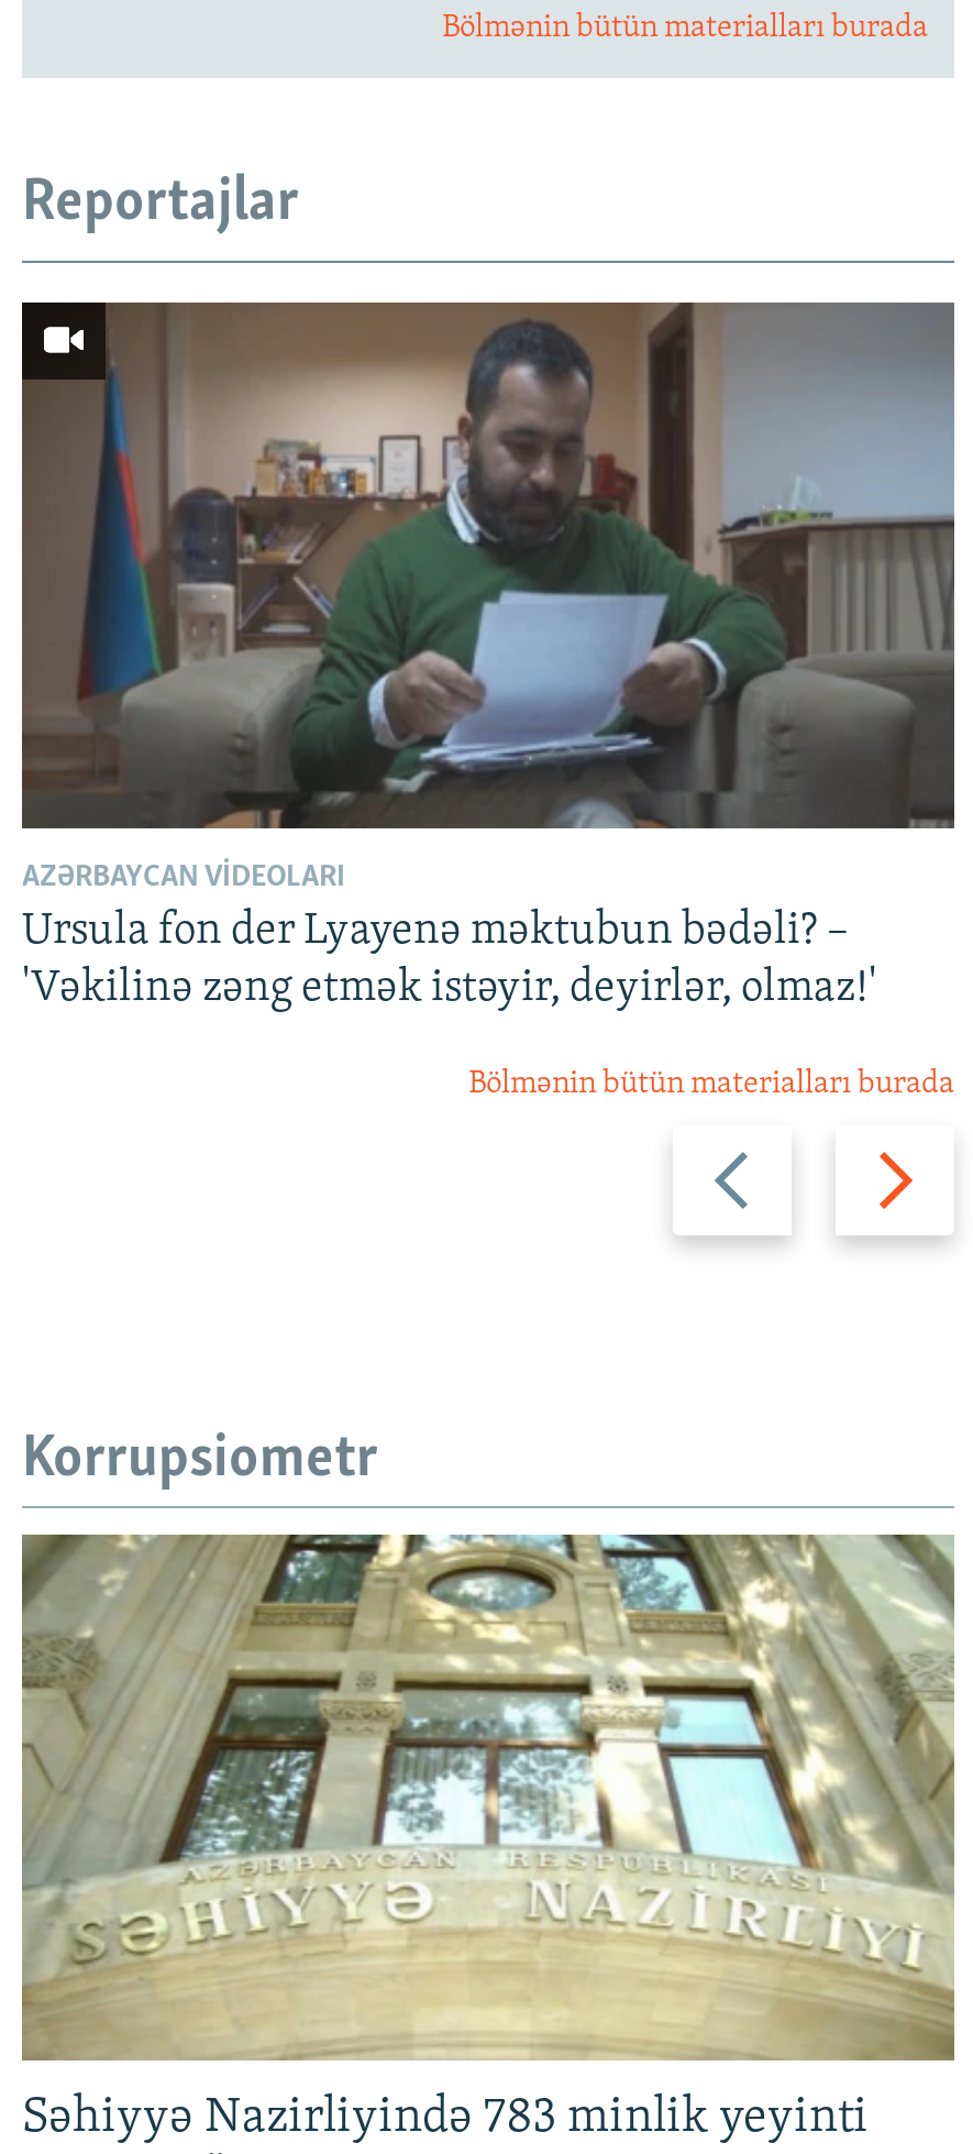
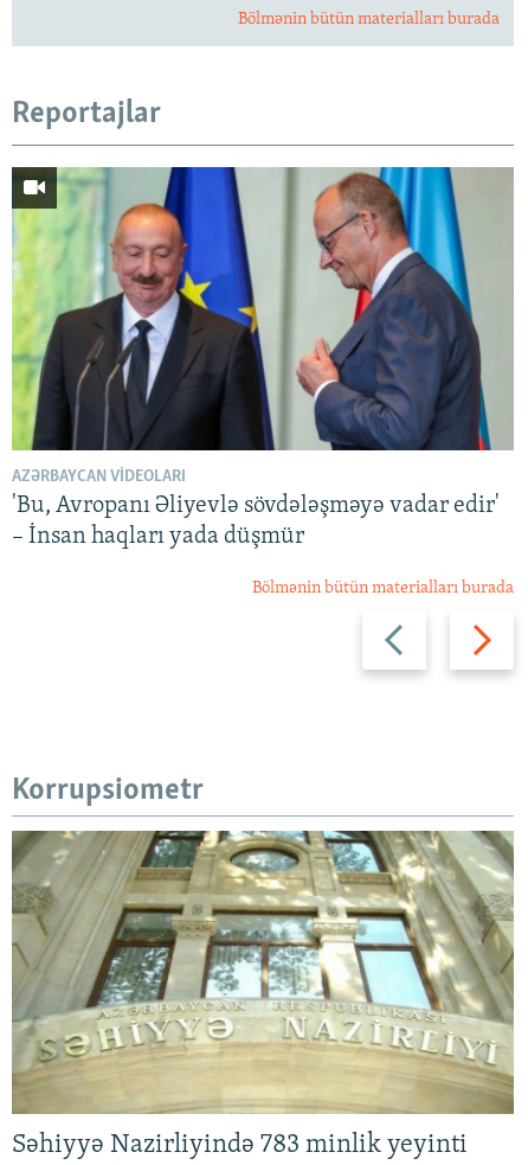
- [image]
- Ursula fon der Lyayenə məktubun bədəli? –
- 'Vəkilinə zəng etmək istəyir, deyirlər, olmaz!'
+ [image]
+ 'Bu, Avropanı Əliyevlə sövdələşməyə vadar edir'
+ – İnsan haqları yada düşmür
